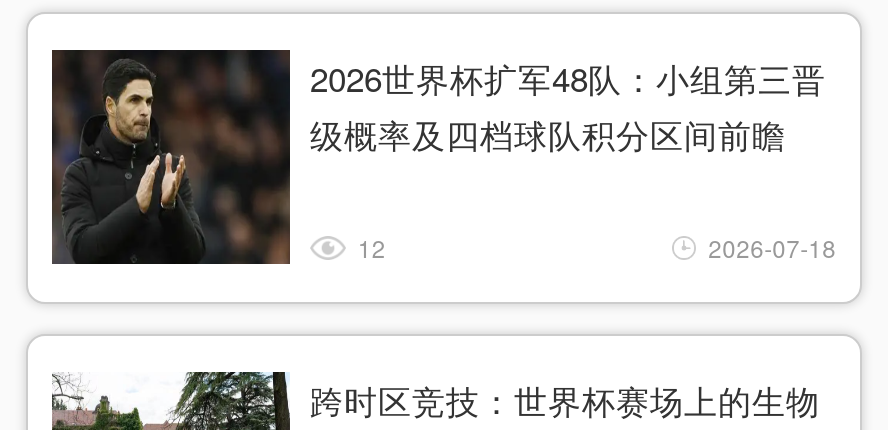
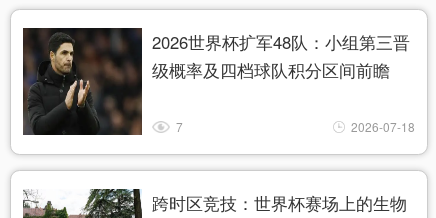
- 12
+ 7
